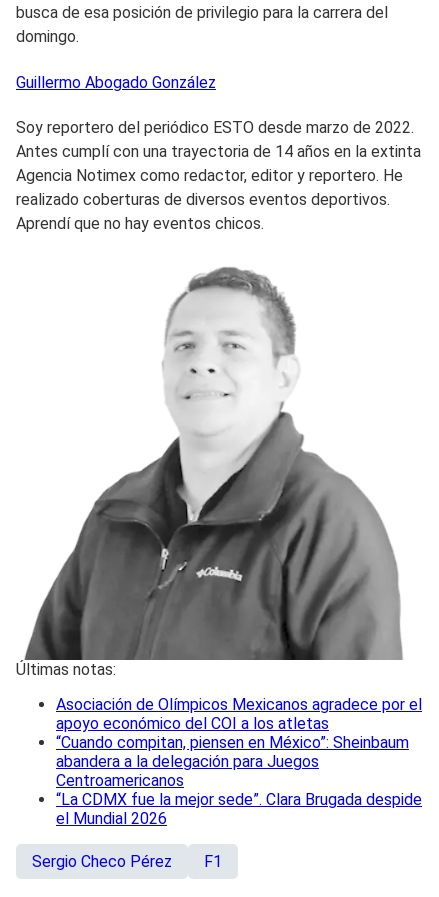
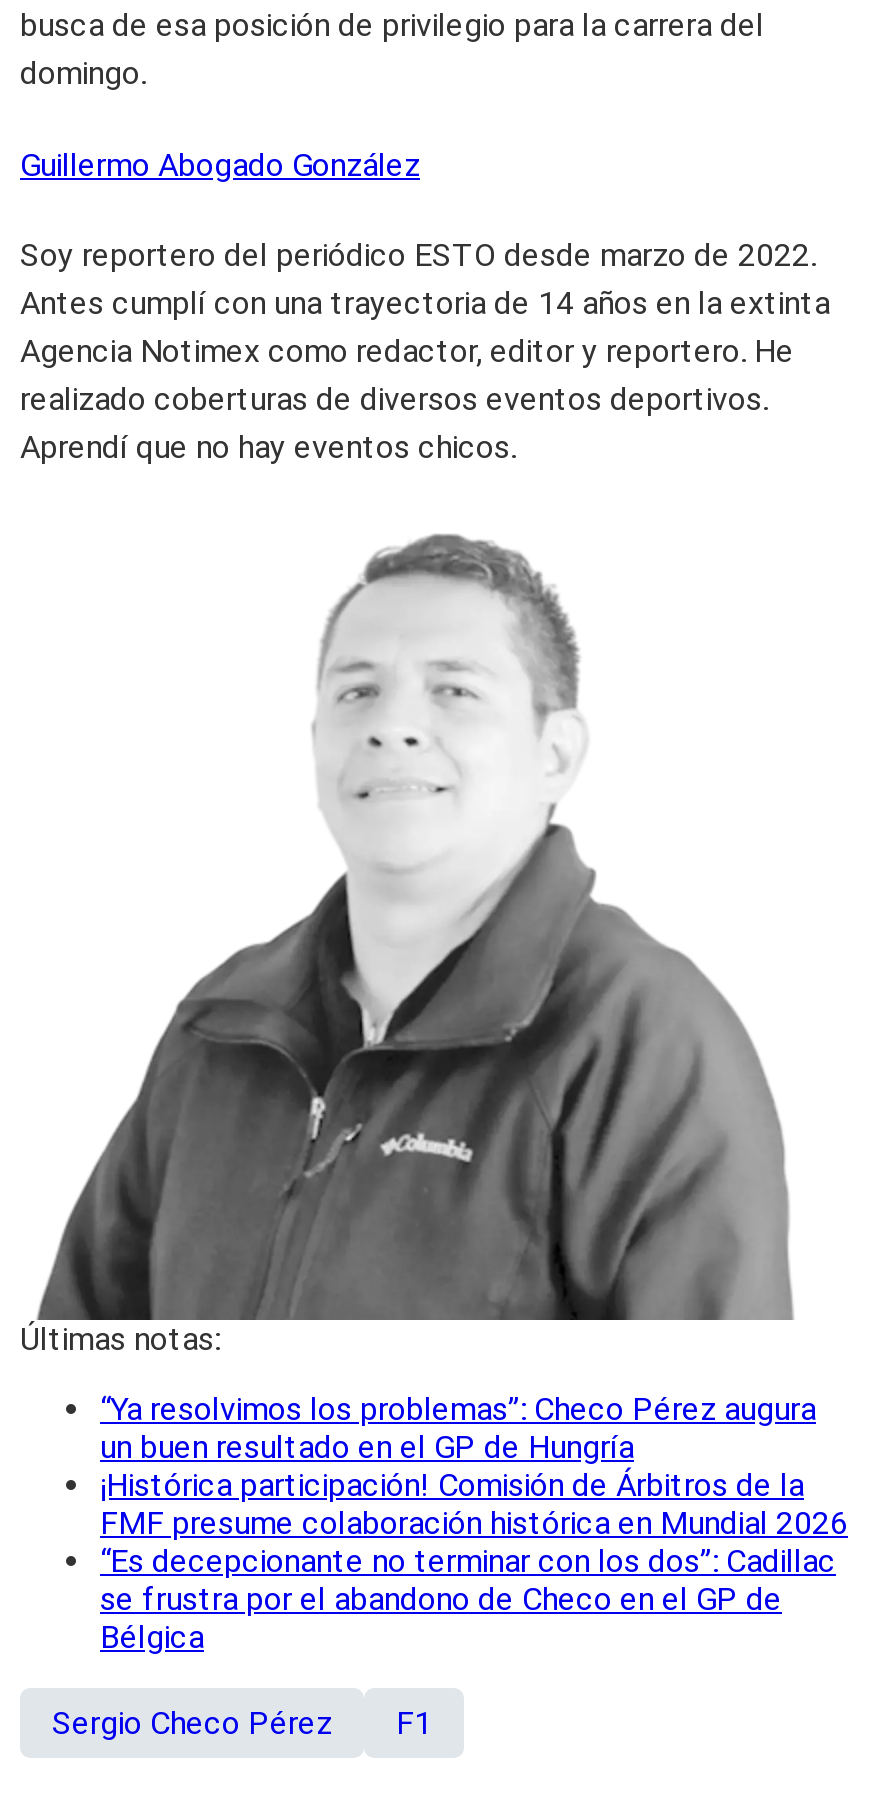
- Asociación de Olímpicos Mexicanos agradece por el
- apoyo económico del COI a los atletas
- “Cuando compitan, piensen en México”: Sheinbaum
- abandera a la delegación para Juegos
- Centroamericanos
- “La CDMX fue la mejor sede”. Clara Brugada despide
- el Mundial 2026
+ “Ya resolvimos los problemas”: Checo Pérez augura
+ un buen resultado en el GP de Hungría
+ ¡Histórica participación! Comisión de Árbitros de la
+ FMF presume colaboración histórica en Mundial 2026
+ “Es decepcionante no terminar con los dos”: Cadillac
+ se frustra por el abandono de Checo en el GP de
+ Bélgica
